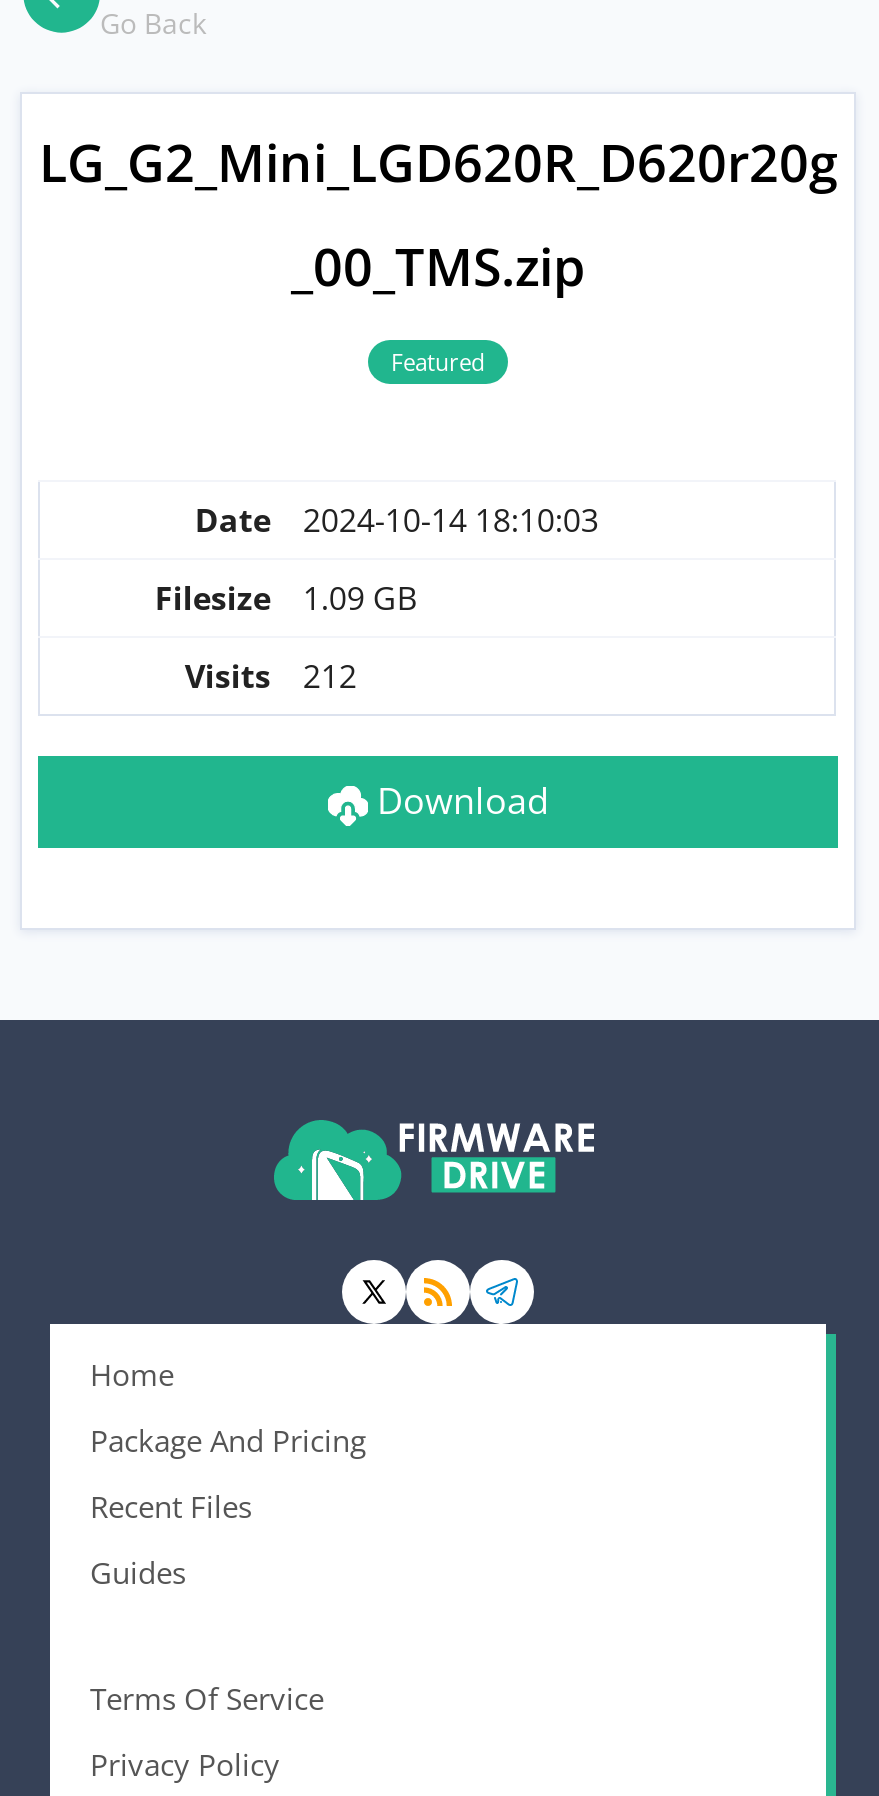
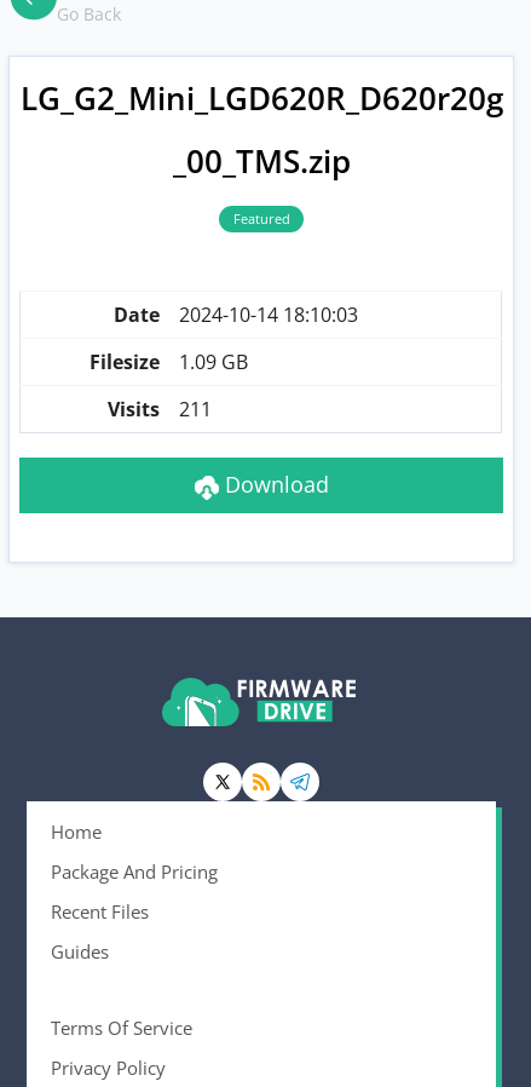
- Visits 212
+ Visits 211
